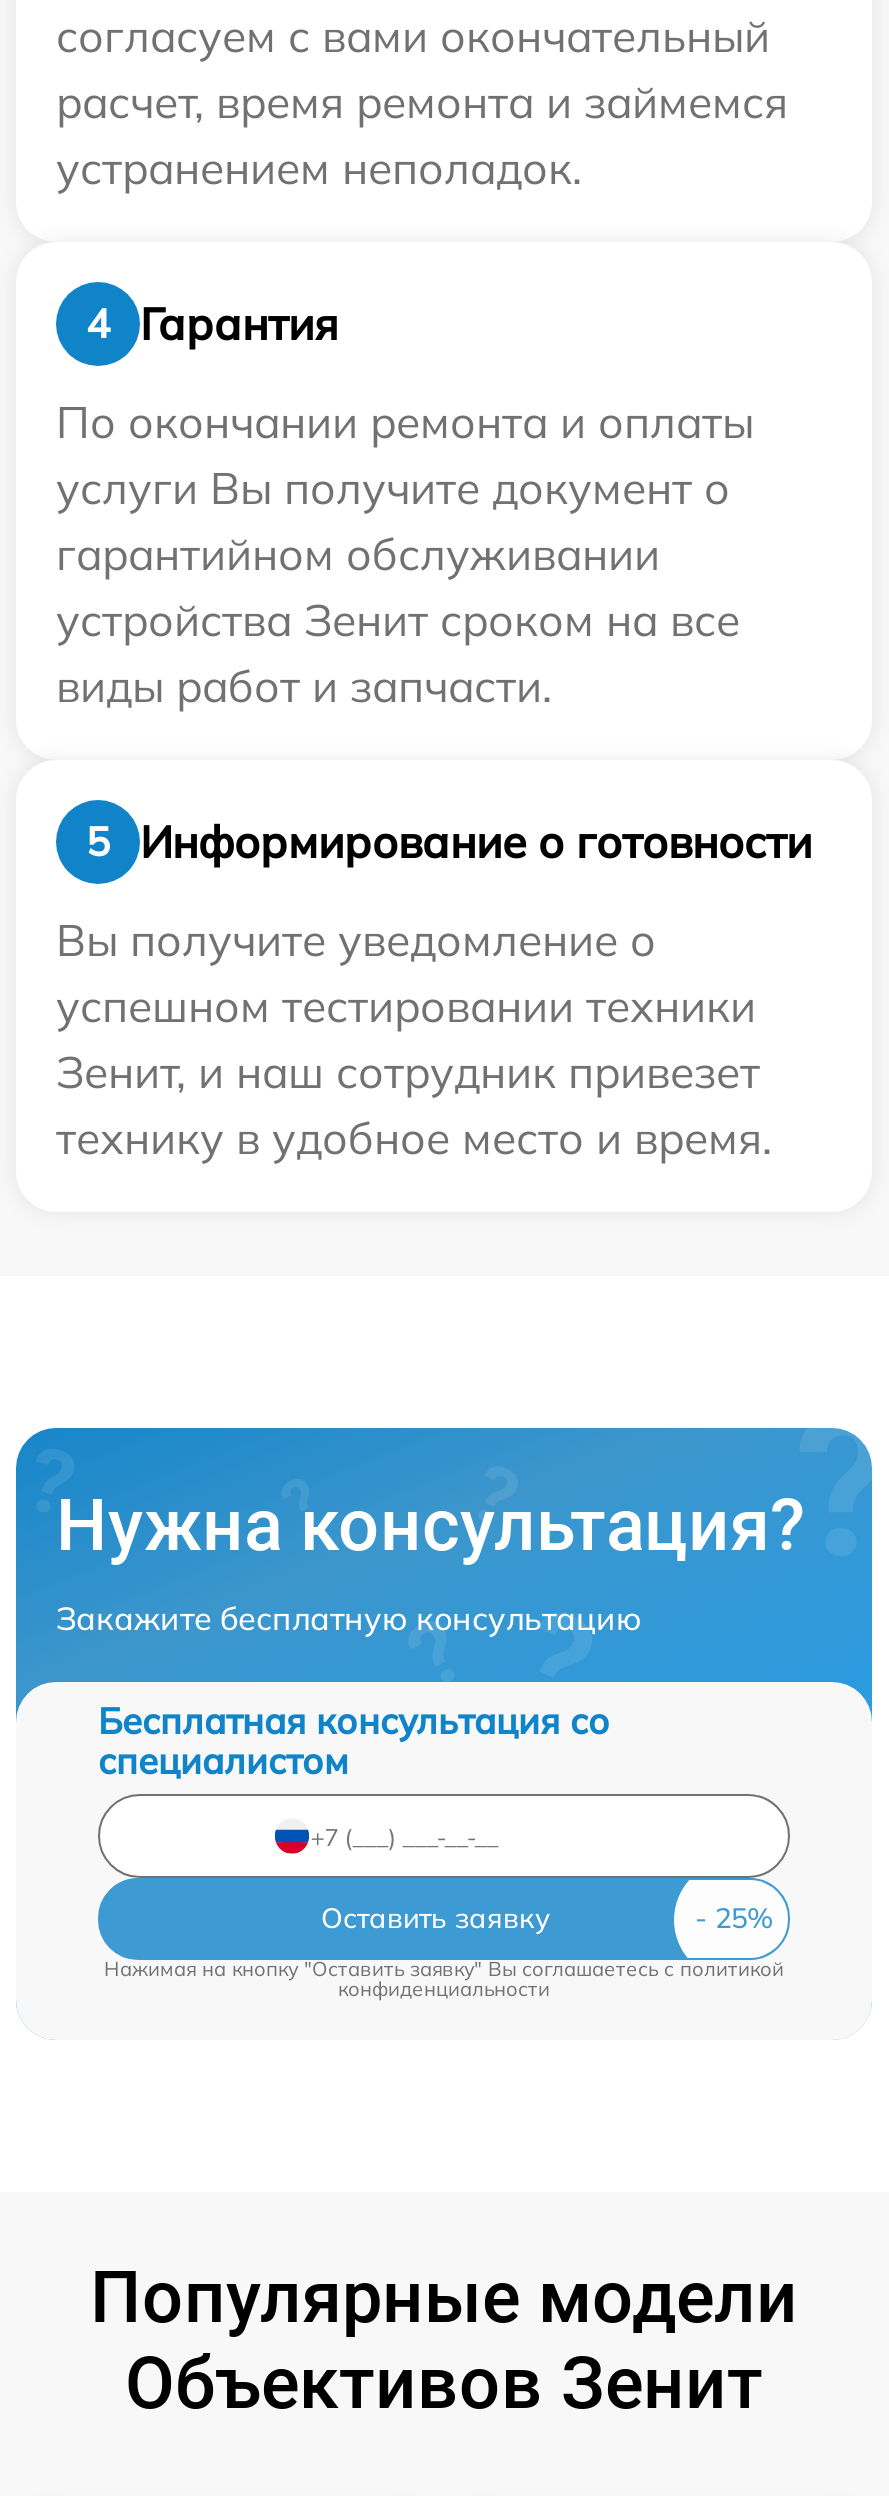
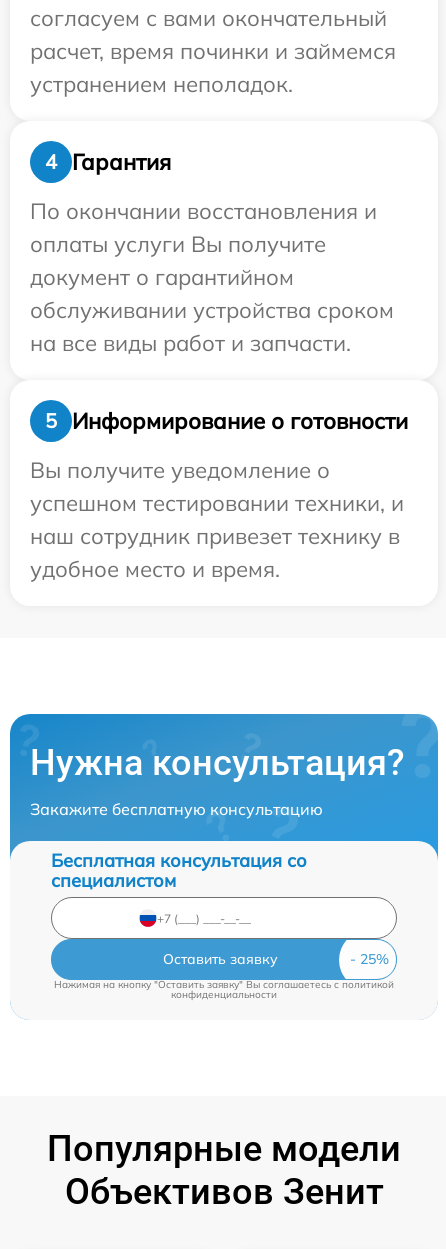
- расчет, время ремонта и займемся
+ расчет, время починки и займемся

- По окончании ремонта и оплаты
- услуги Вы получите документ о
- гарантийном обслуживании
- устройства Зенит сроком на все
- виды работ и запчасти.
+ По окончании восстановления и
+ оплаты услуги Вы получите
+ документ о гарантийном
+ обслуживании устройства сроком
+ на все виды работ и запчасти.

- успешном тестировании техники
- Зенит, и наш сотрудник привезет
- технику в удобное место и время.
+ успешном тестировании техники, и
+ наш сотрудник привезет технику в
+ удобное место и время.
